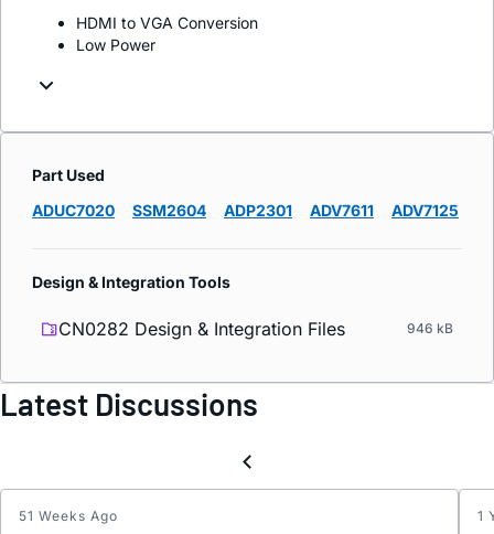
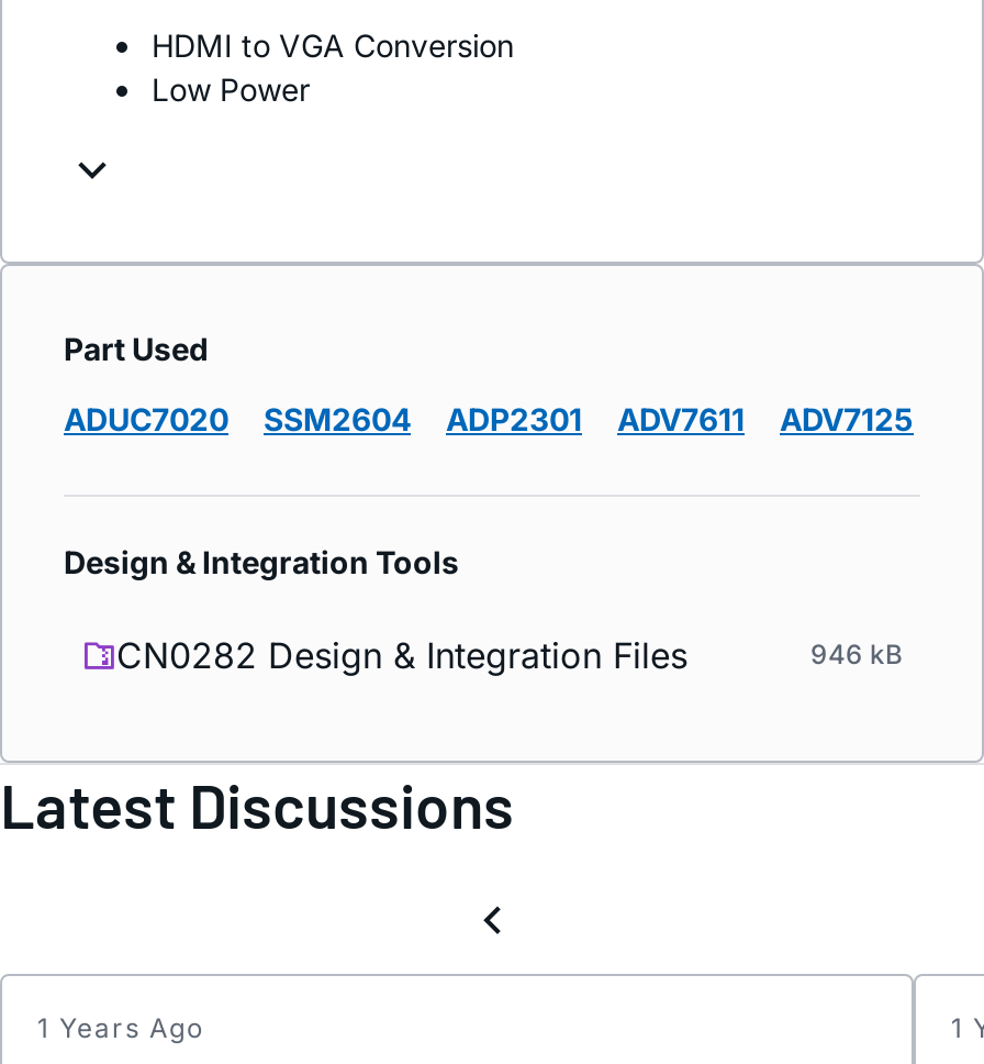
- 51 Weeks Ago
+ 1 Years Ago
